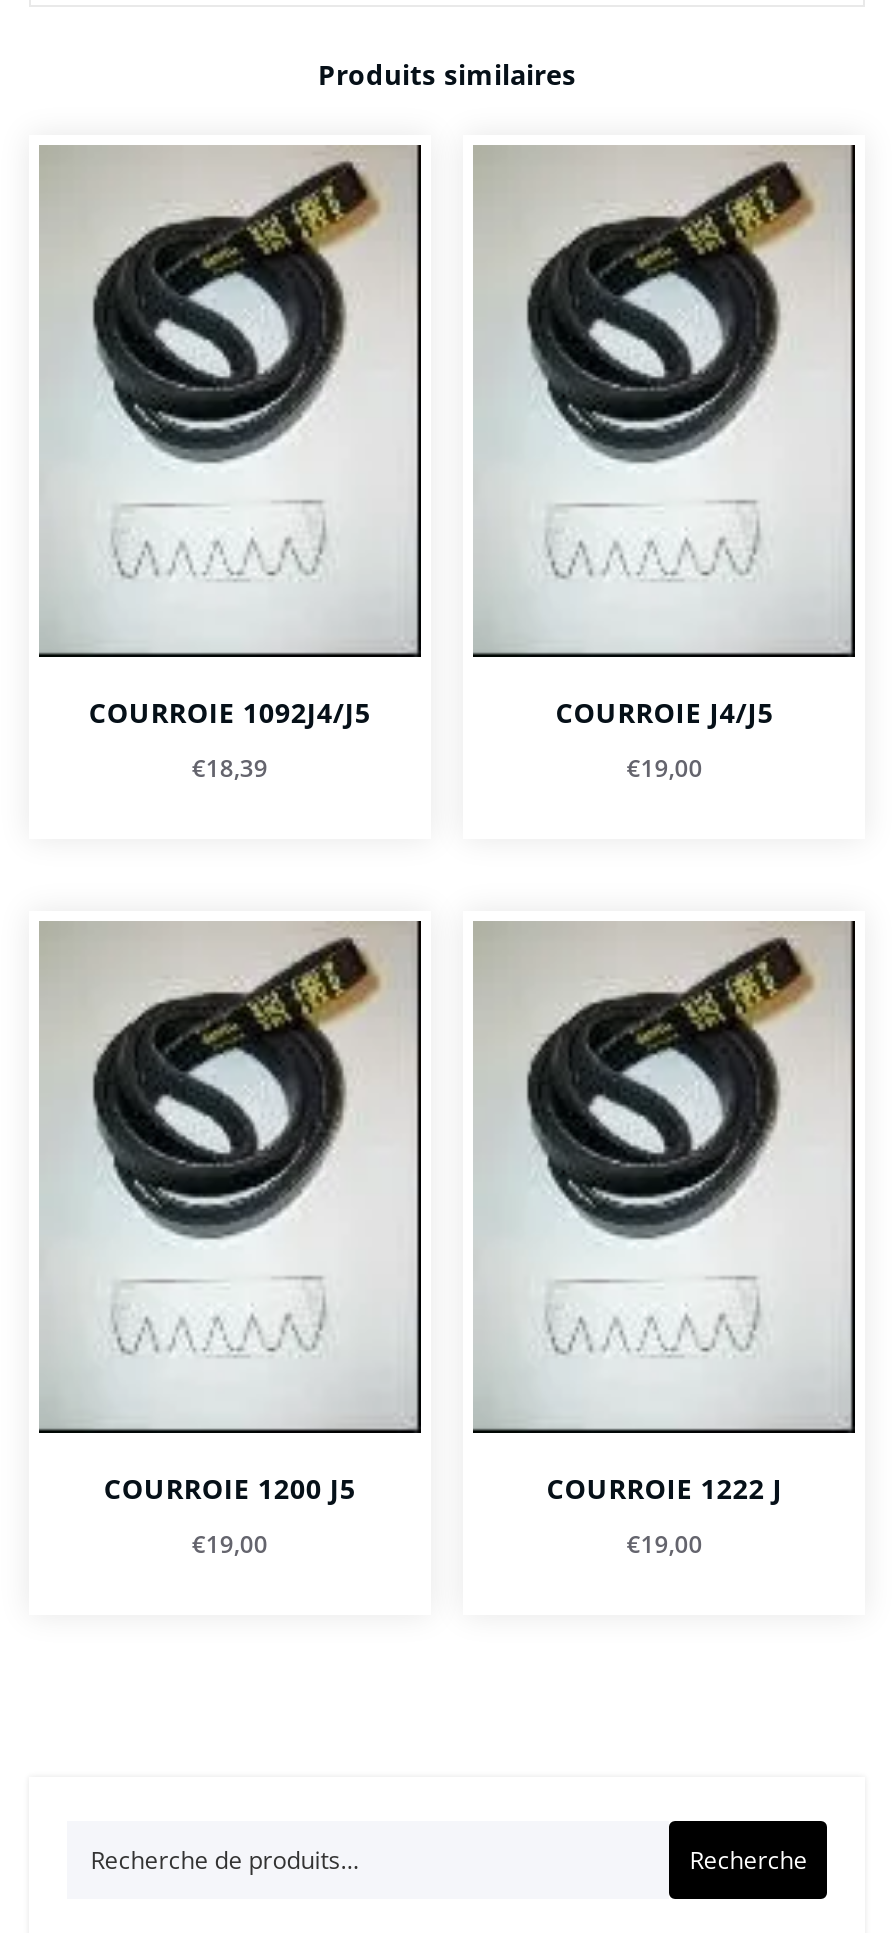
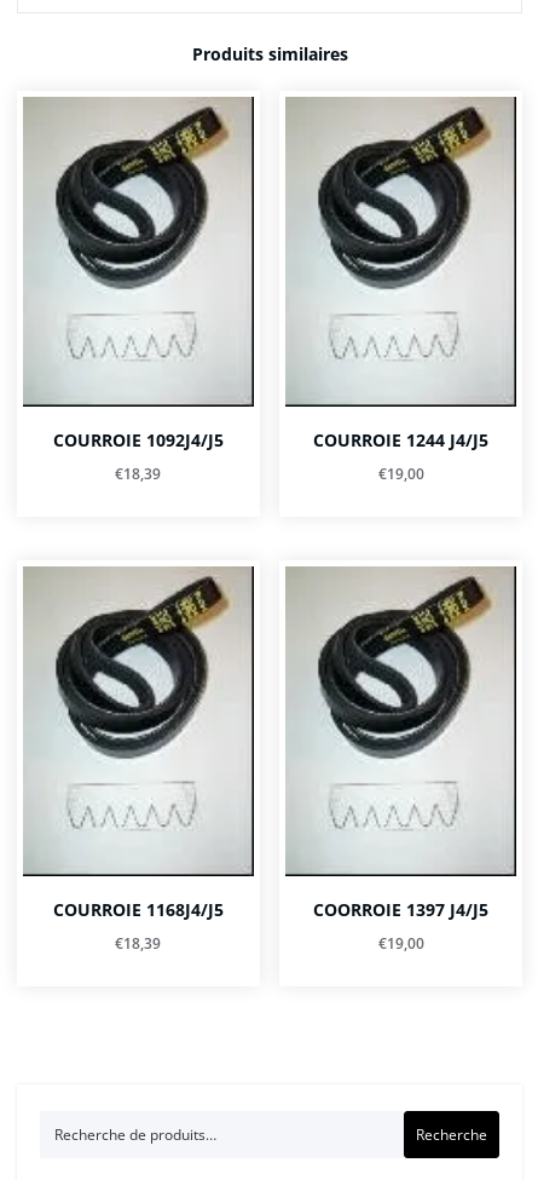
- COURROIE J4/J5
+ COURROIE 1244 J4/J5

- COURROIE 1200 J5
+ COURROIE 1168J4/J5

- COURROIE 1222 J
+ COORROIE 1397 J4/J5

- €19,00
+ €18,39
